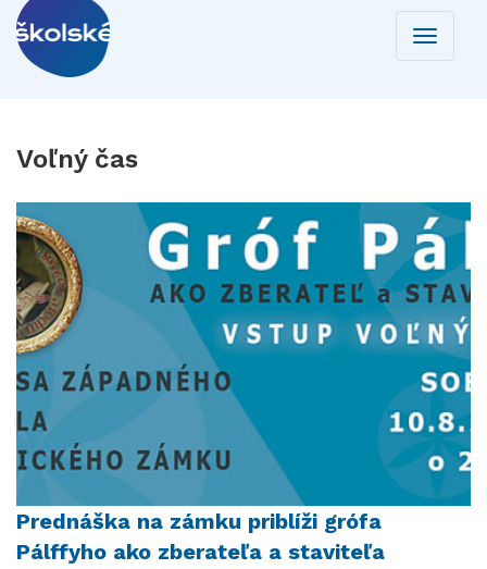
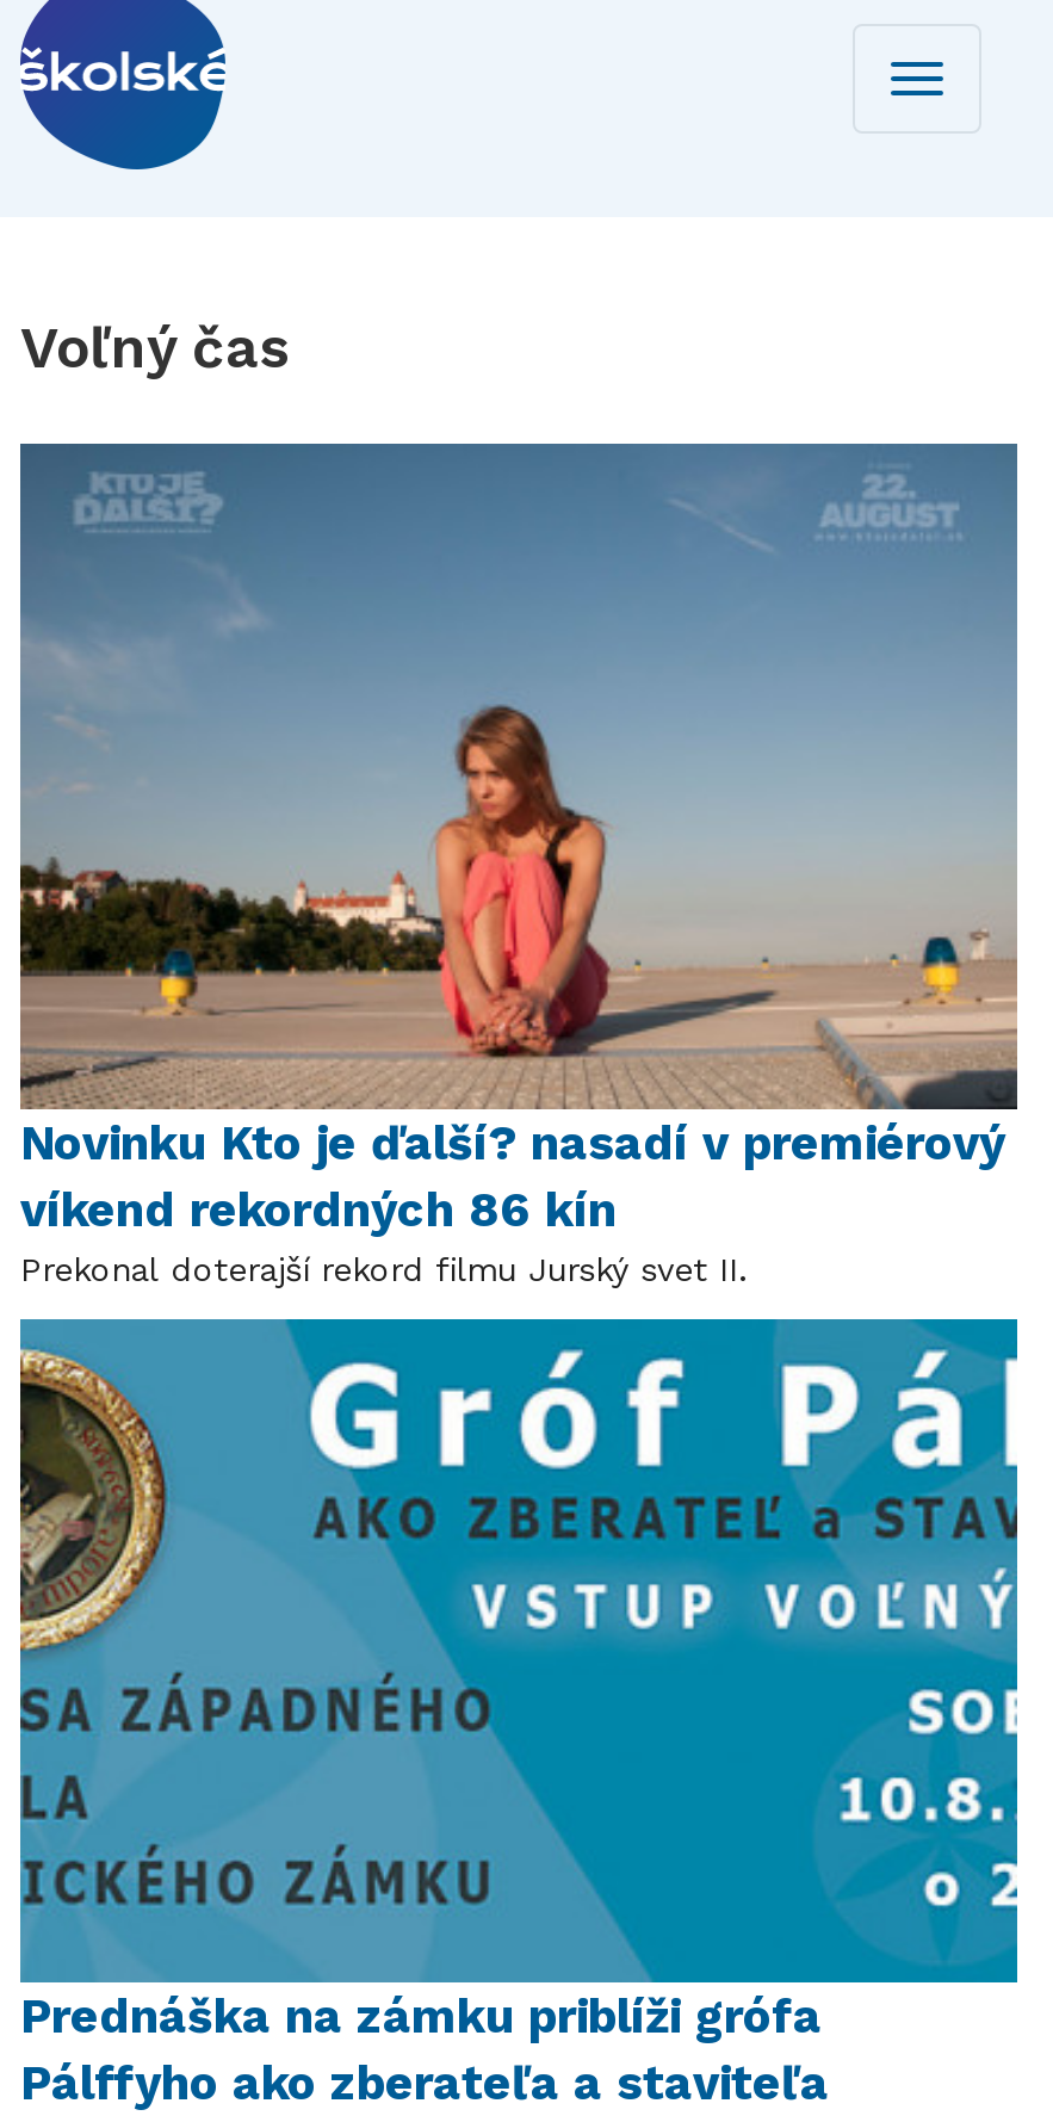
+ [image]
+ Novinku Kto je ďalší? nasadí v premiérový
+ víkend rekordných 86 kín
+ Prekonal doterajší rekord filmu Jurský svet II.
